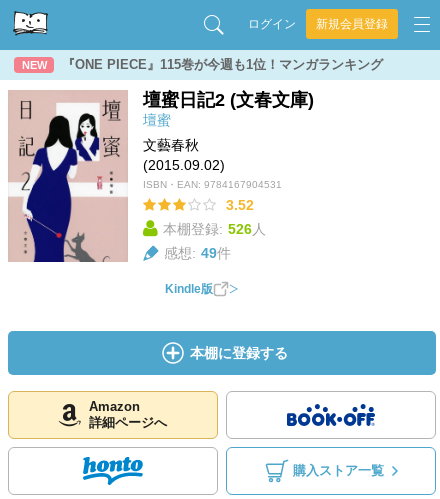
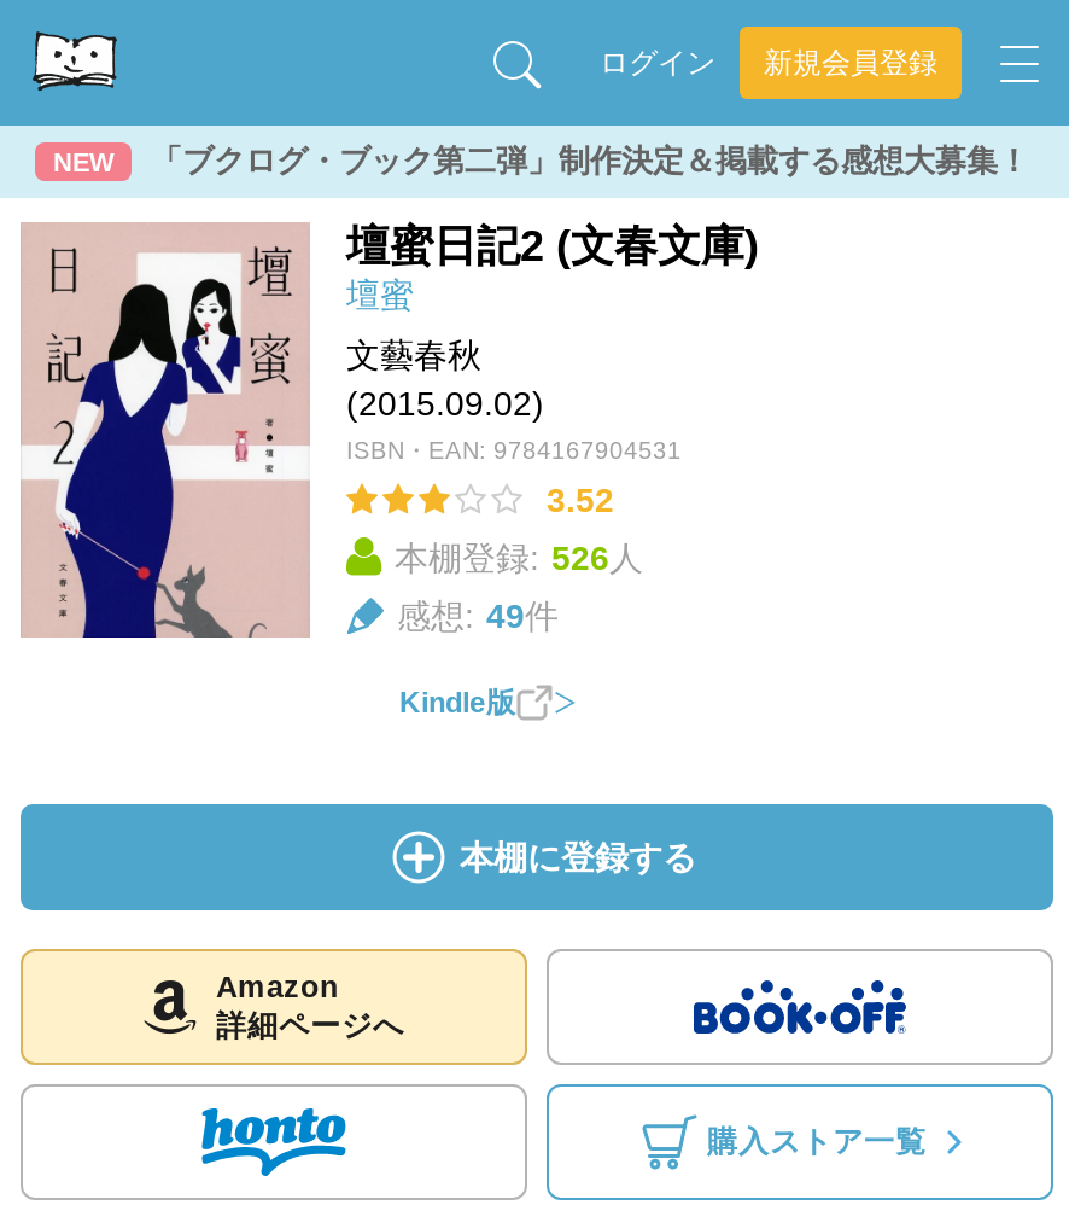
- 『ONE PIECE』115巻が今週も1位！マンガランキング
+ 「ブクログ・ブック第二弾」制作決定＆掲載する感想大募集！
